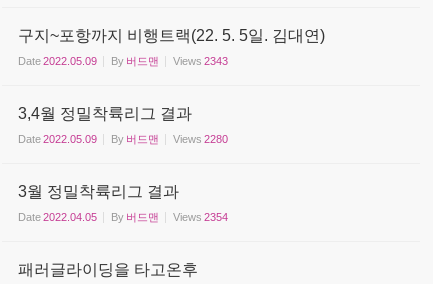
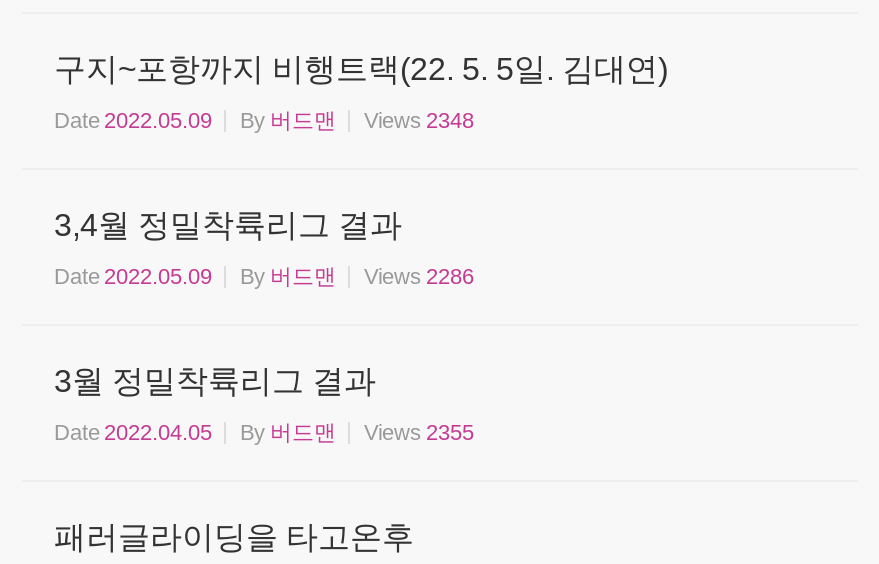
- Date 2022.05.09 By 버드맨 Views 2343
+ Date 2022.05.09 By 버드맨 Views 2348

- Date 2022.05.09 By 버드맨 Views 2280
+ Date 2022.05.09 By 버드맨 Views 2286

- Date 2022.04.05 By 버드맨 Views 2354
+ Date 2022.04.05 By 버드맨 Views 2355
